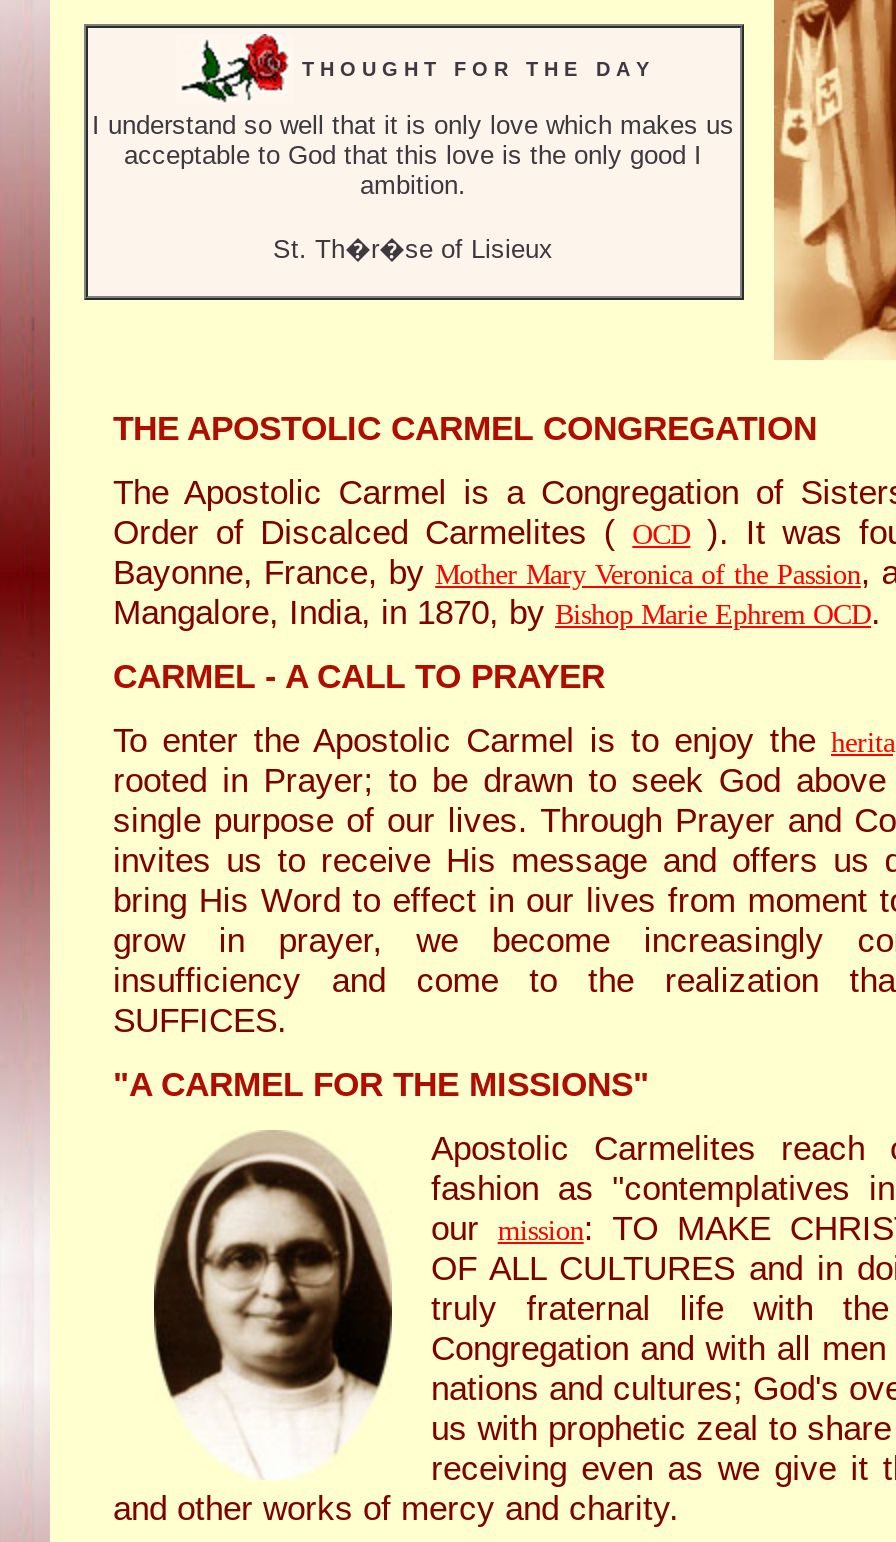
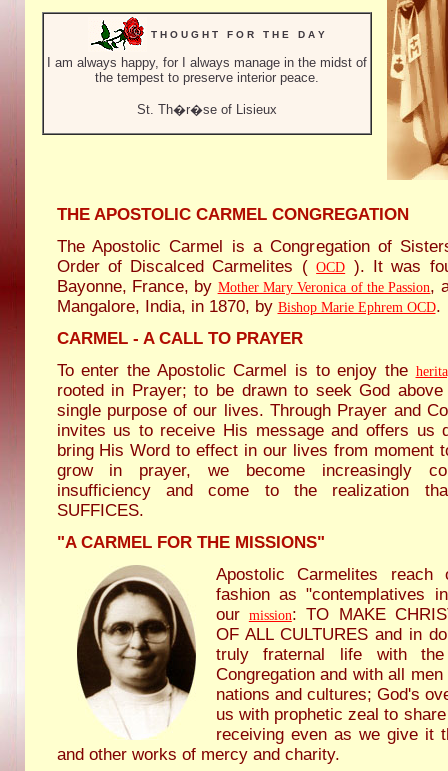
- I understand so well that it is only love which makes us
- acceptable to God that this love is the only good I
- ambition.
+ I am always happy, for I always manage in the midst of
+ the tempest to preserve interior peace.
